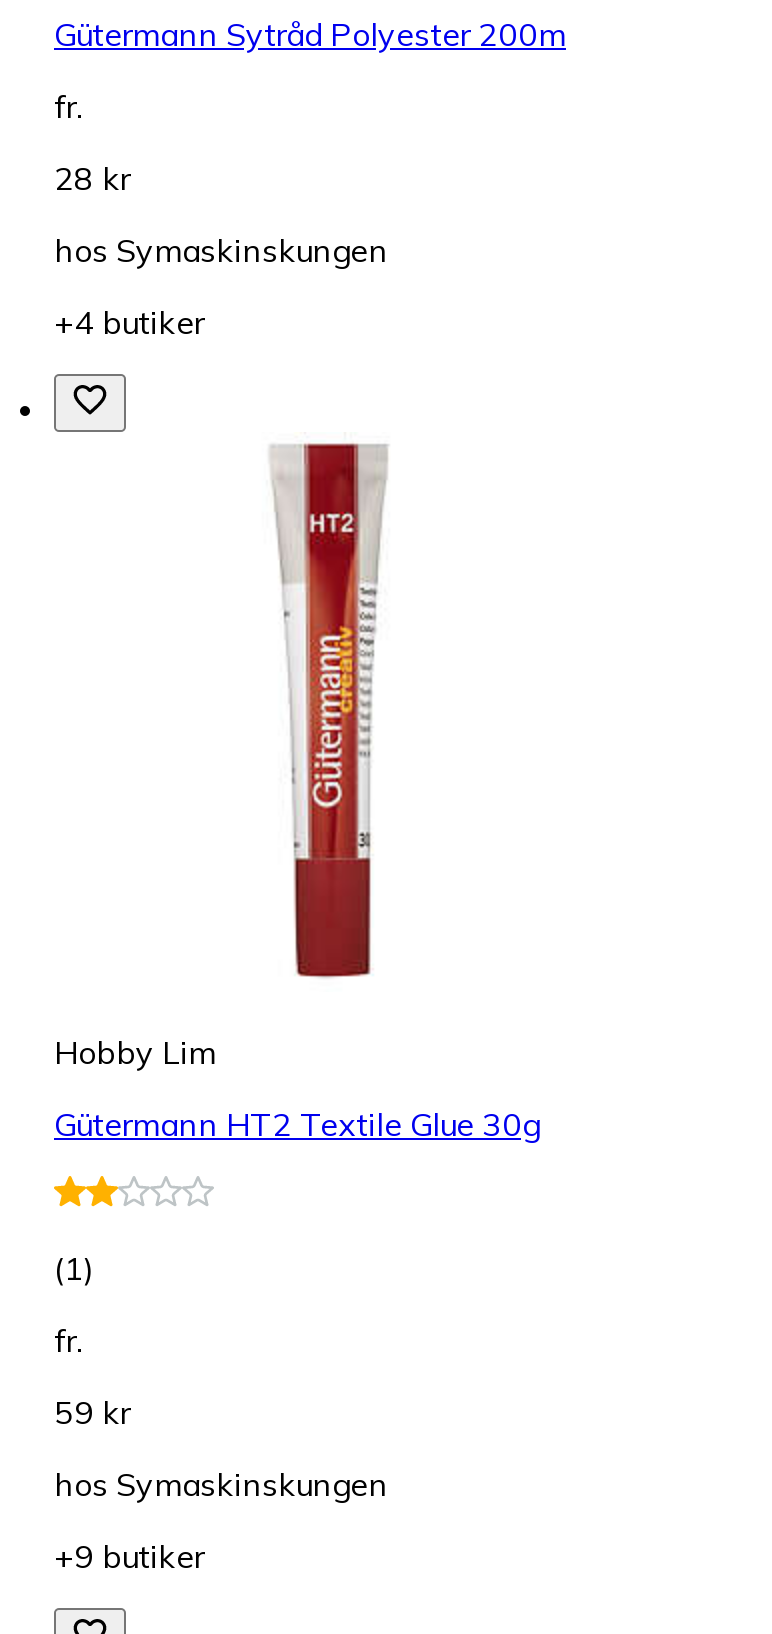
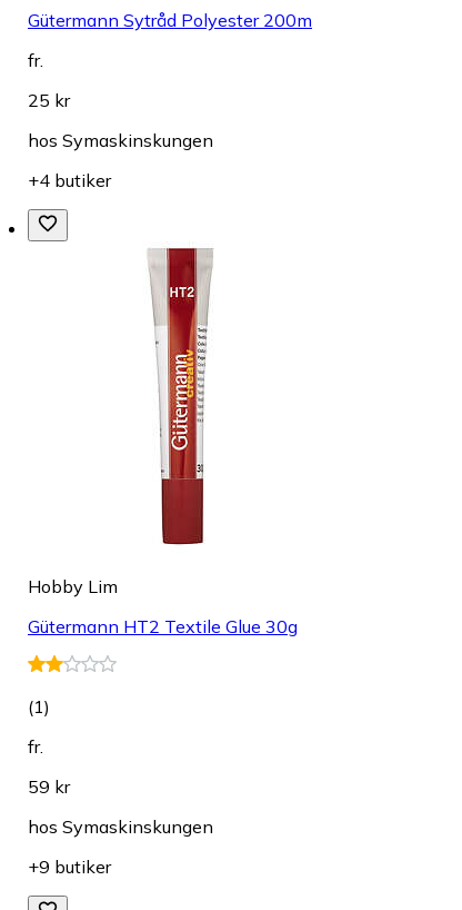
- 28 kr
+ 25 kr
